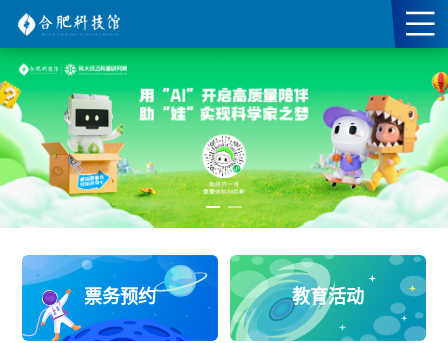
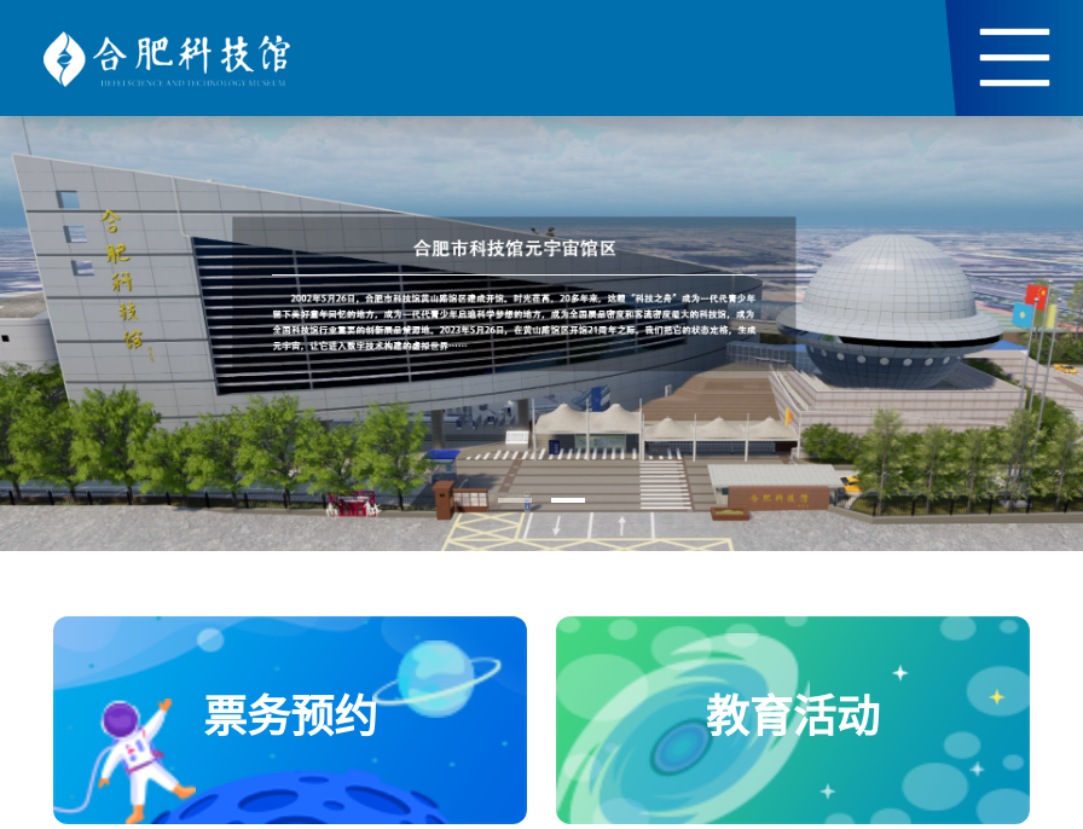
- [image]
+ [image]
